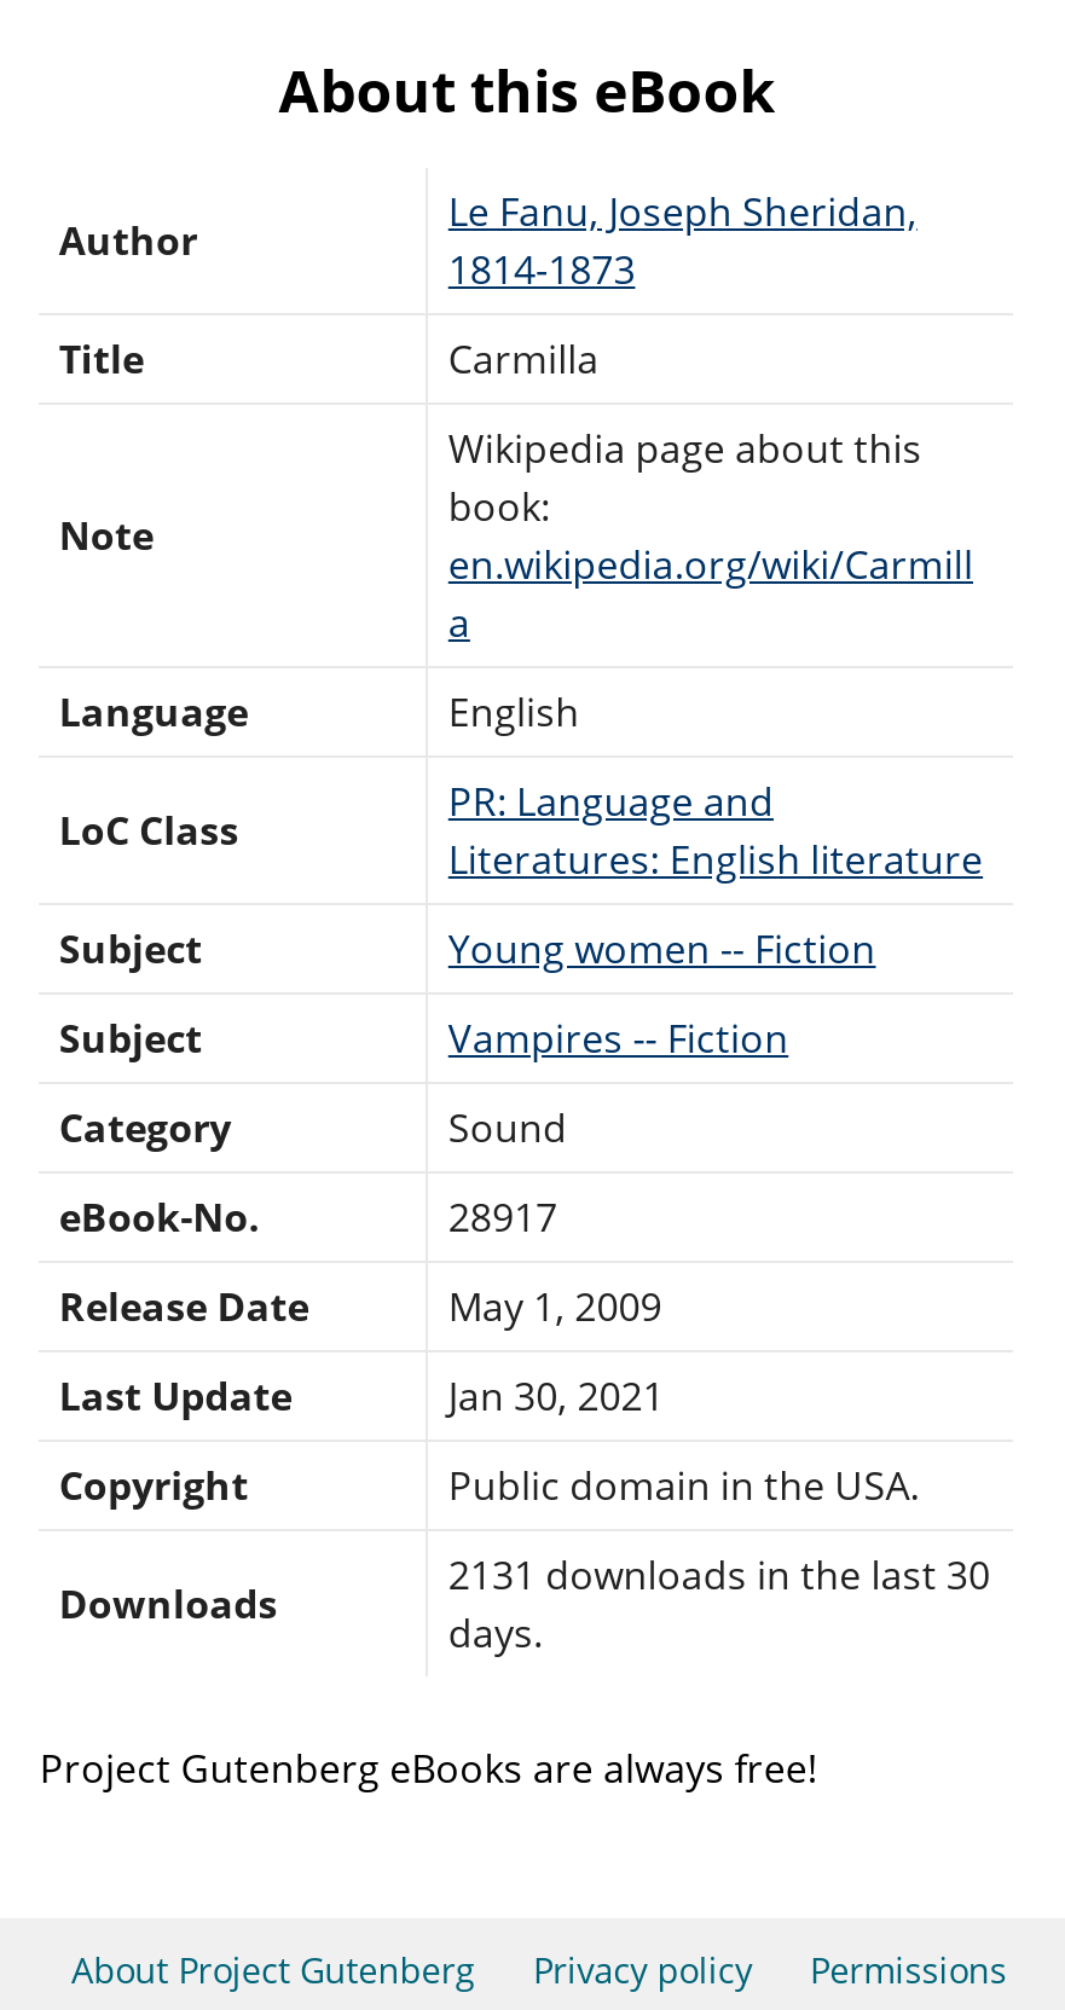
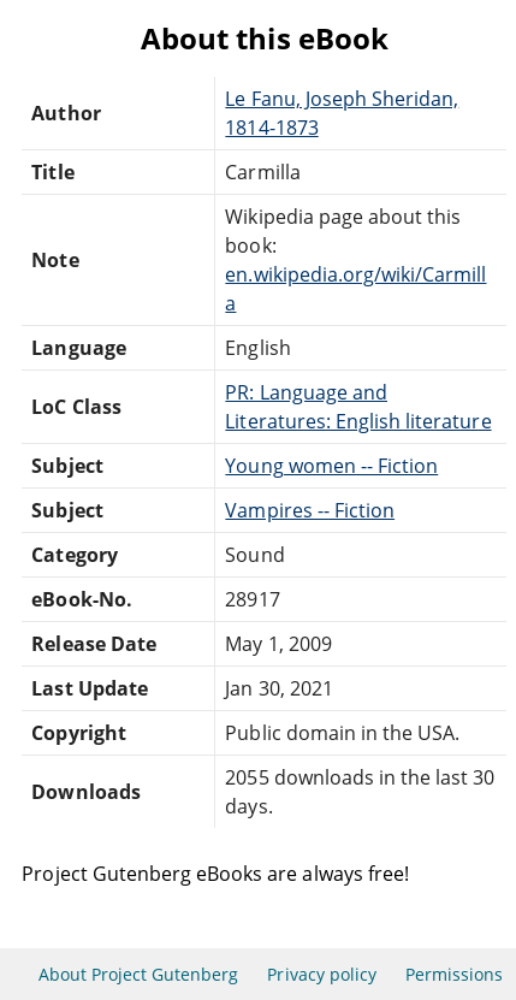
- 2131 downloads in the last 30
+ 2055 downloads in the last 30
